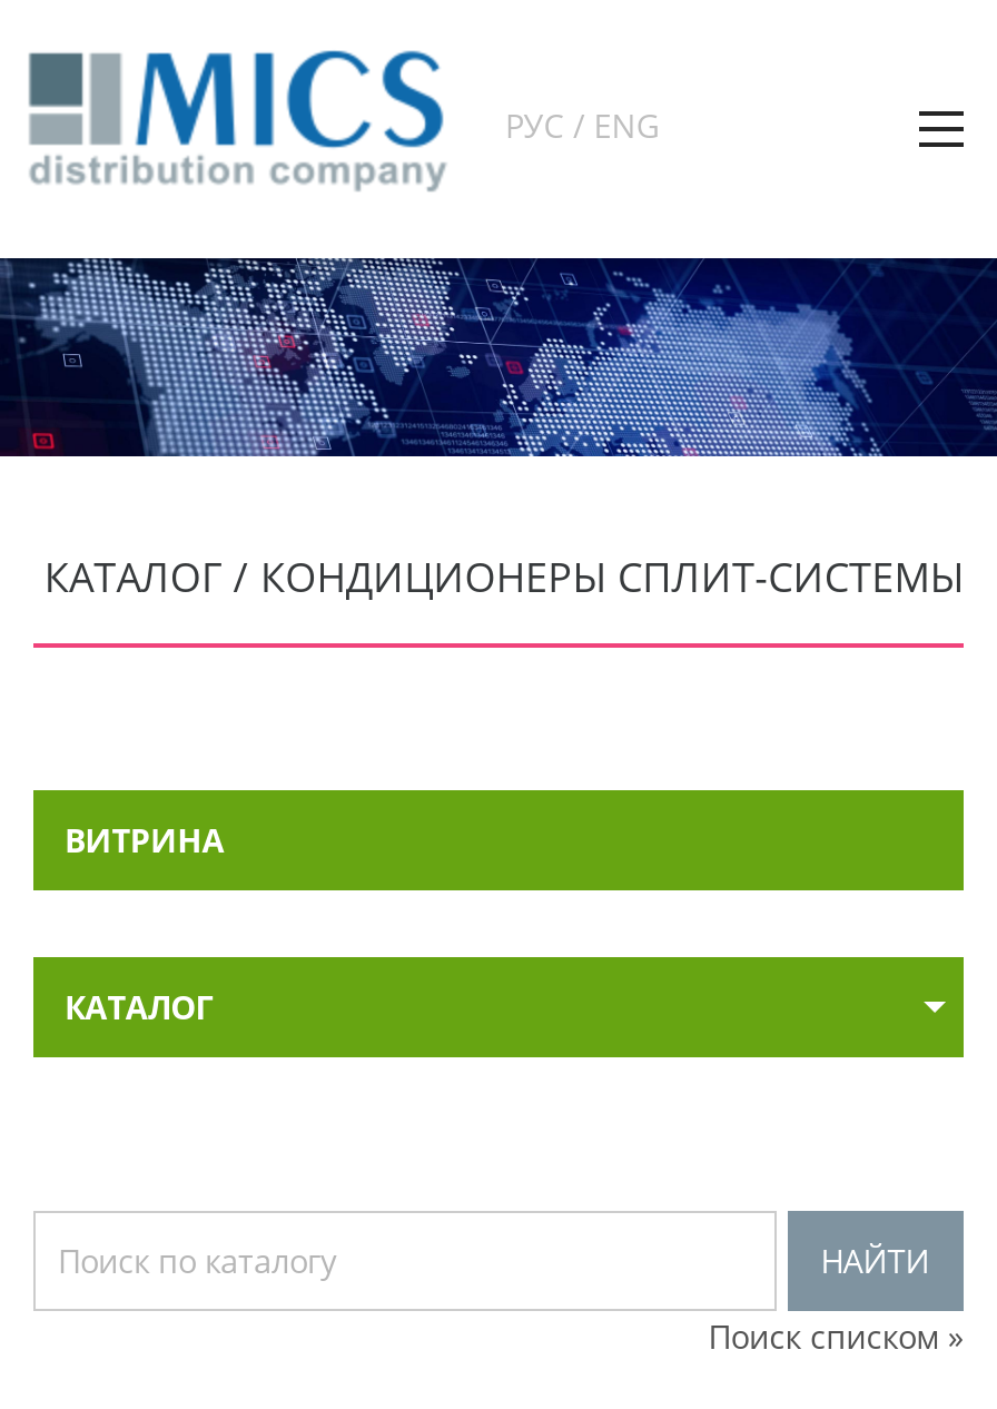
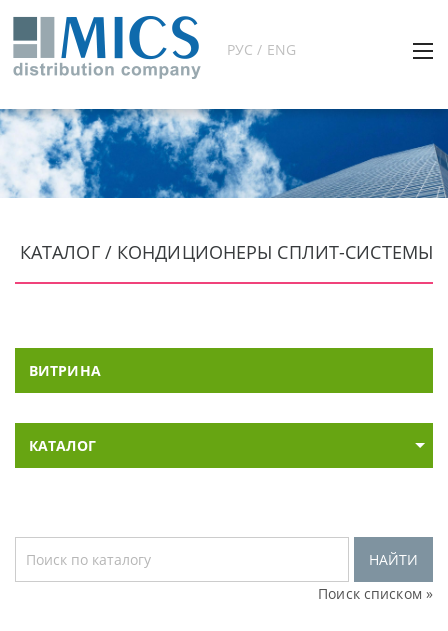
- [image]
+ [image]
